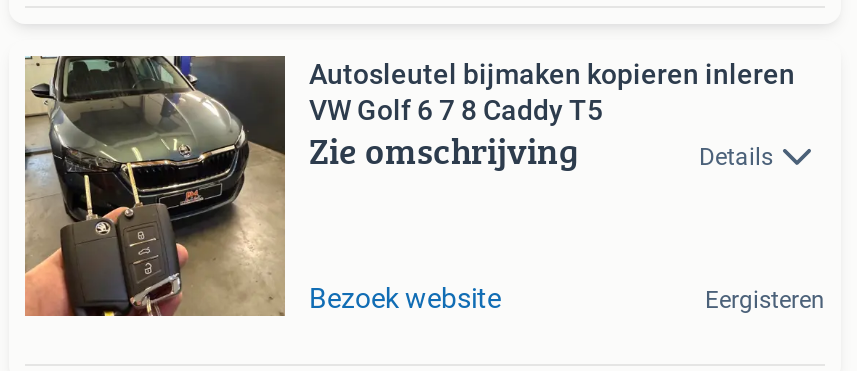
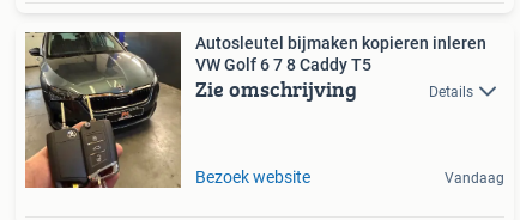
- Eergisteren
+ Vandaag
